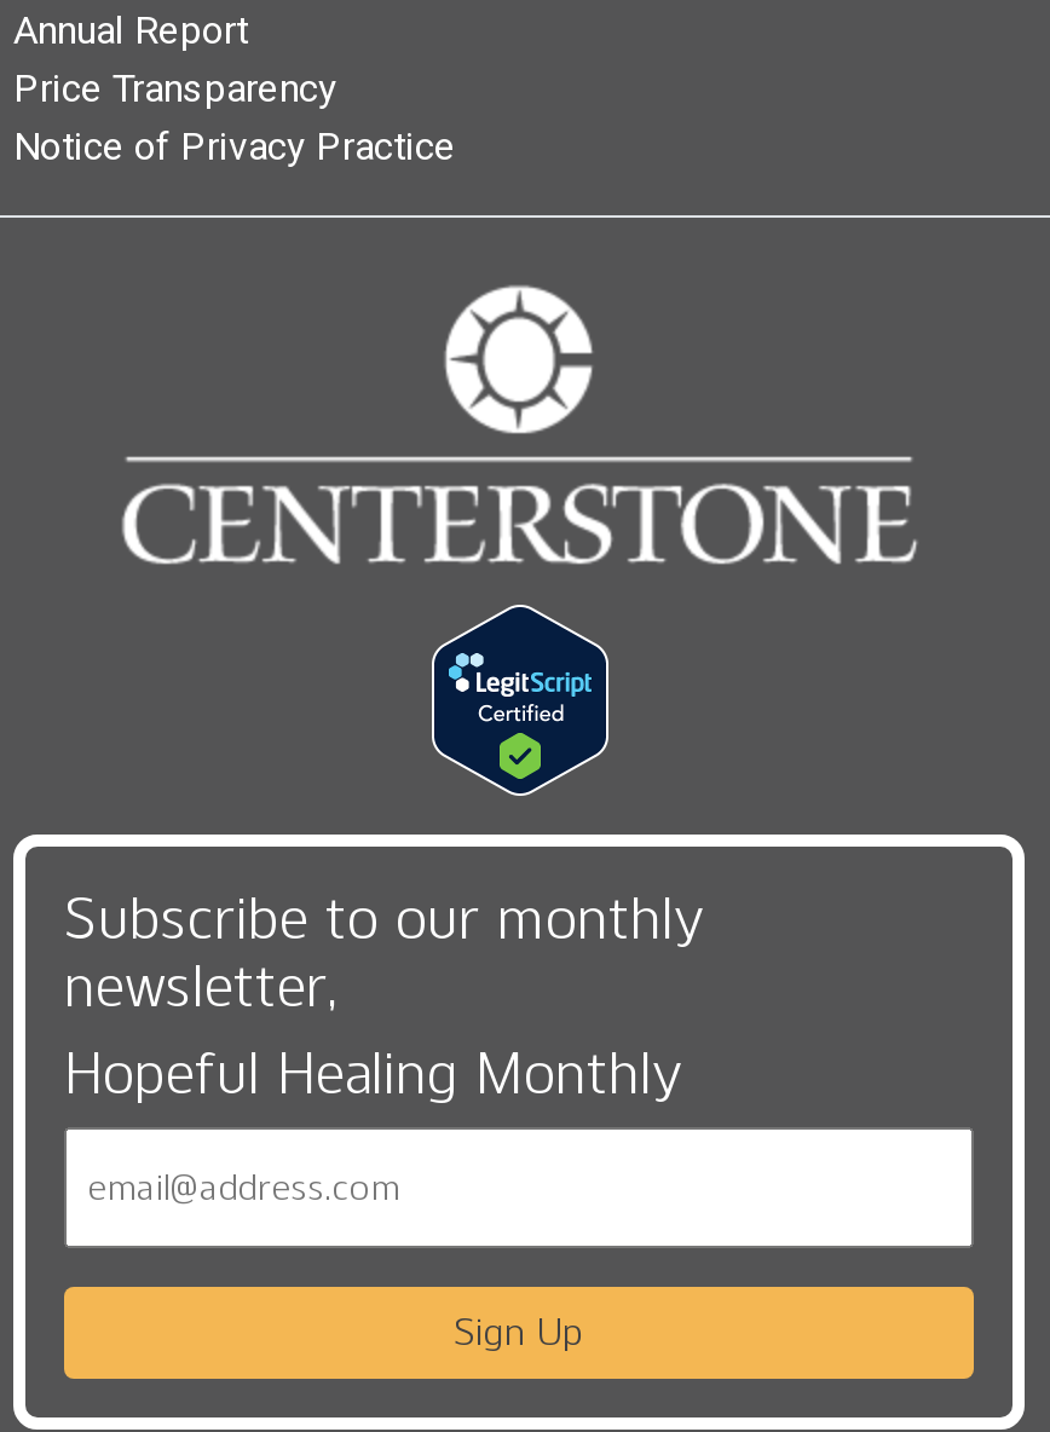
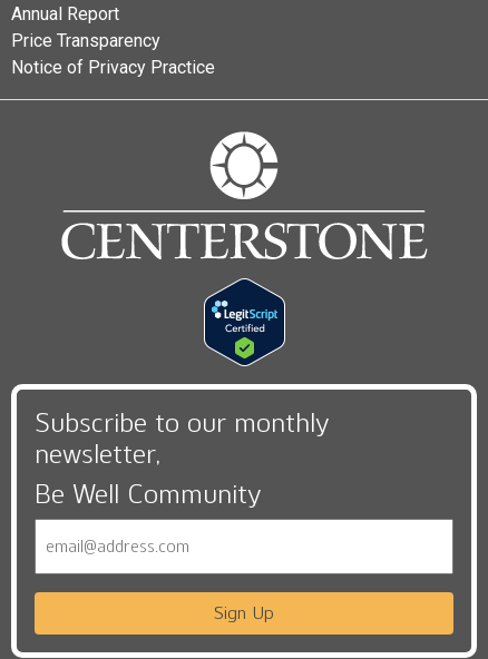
- Hopeful Healing Monthly
+ Be Well Community
